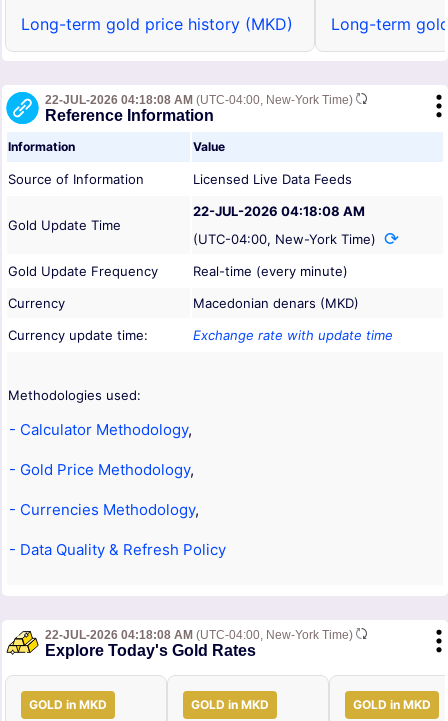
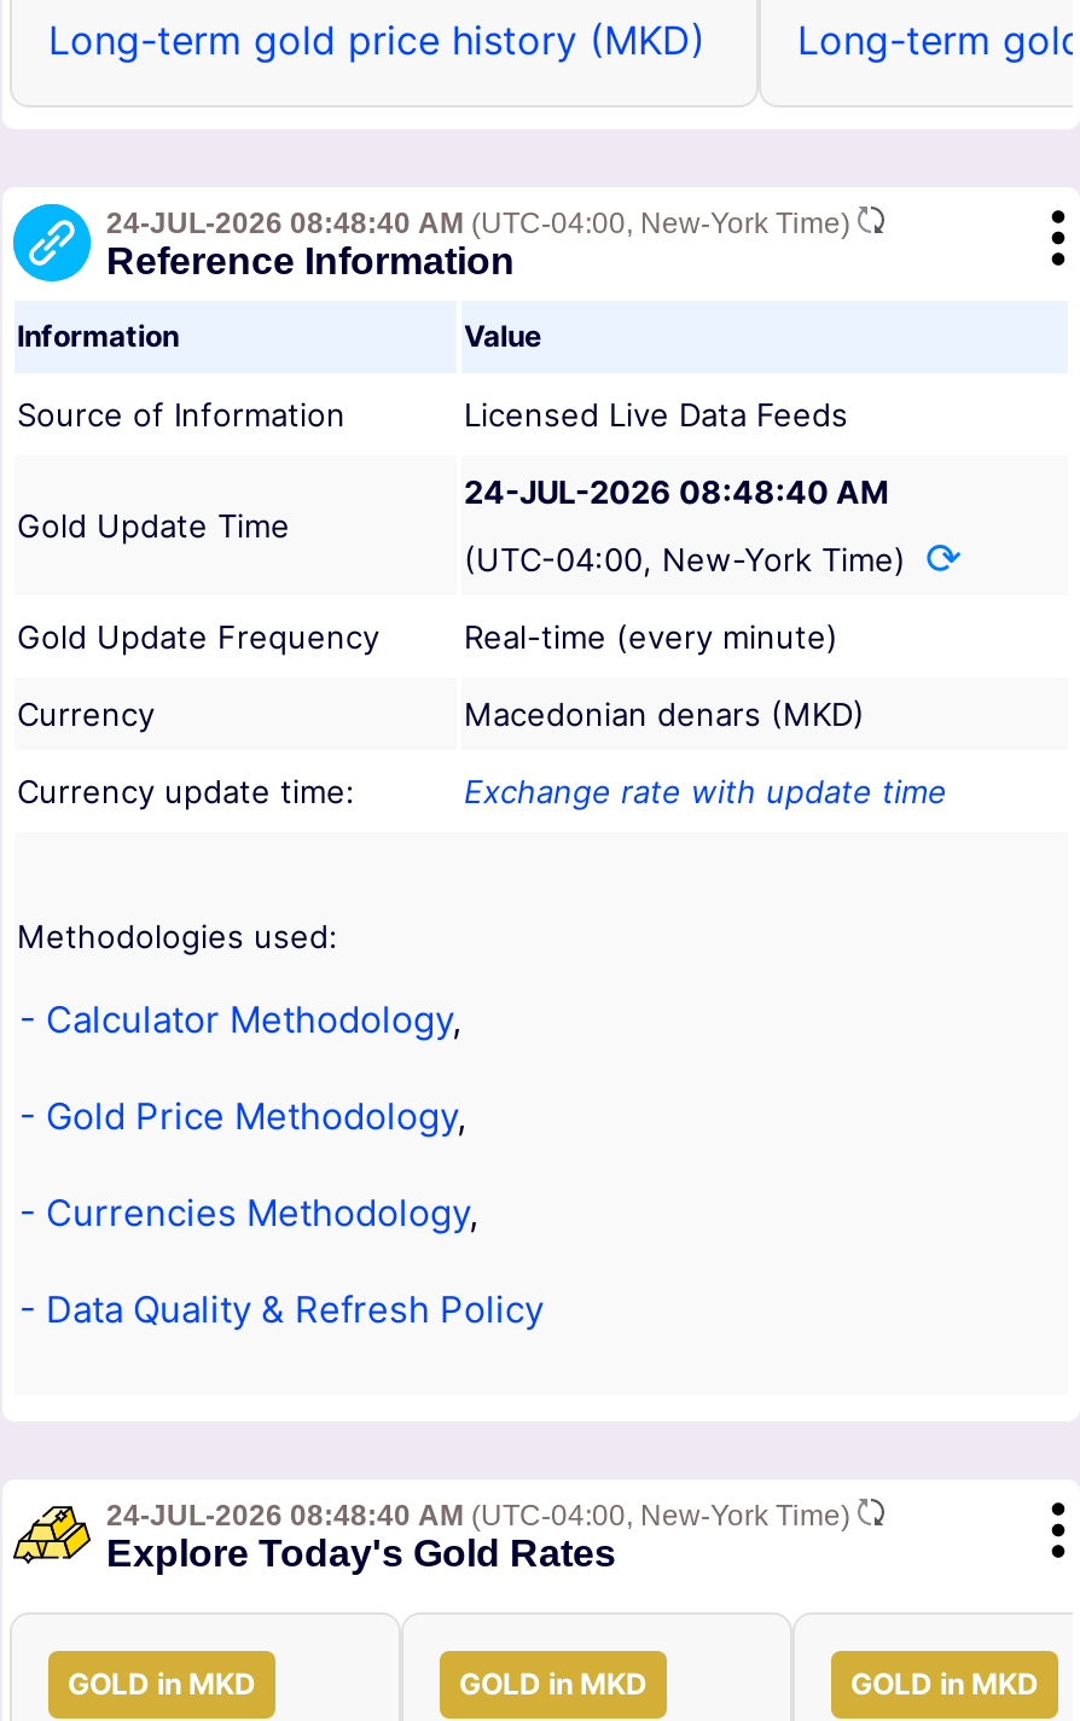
- 22-JUL-2026 04:18:08 AM (UTC-04:00, New-York Time)
+ 24-JUL-2026 08:48:40 AM (UTC-04:00, New-York Time)

- 22-JUL-2026 04:18:08 AM
+ 24-JUL-2026 08:48:40 AM

- 22-JUL-2026 04:18:08 AM (UTC-04:00, New-York Time)
+ 24-JUL-2026 08:48:40 AM (UTC-04:00, New-York Time)
